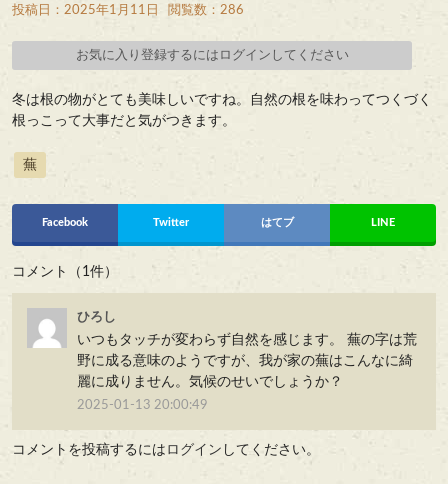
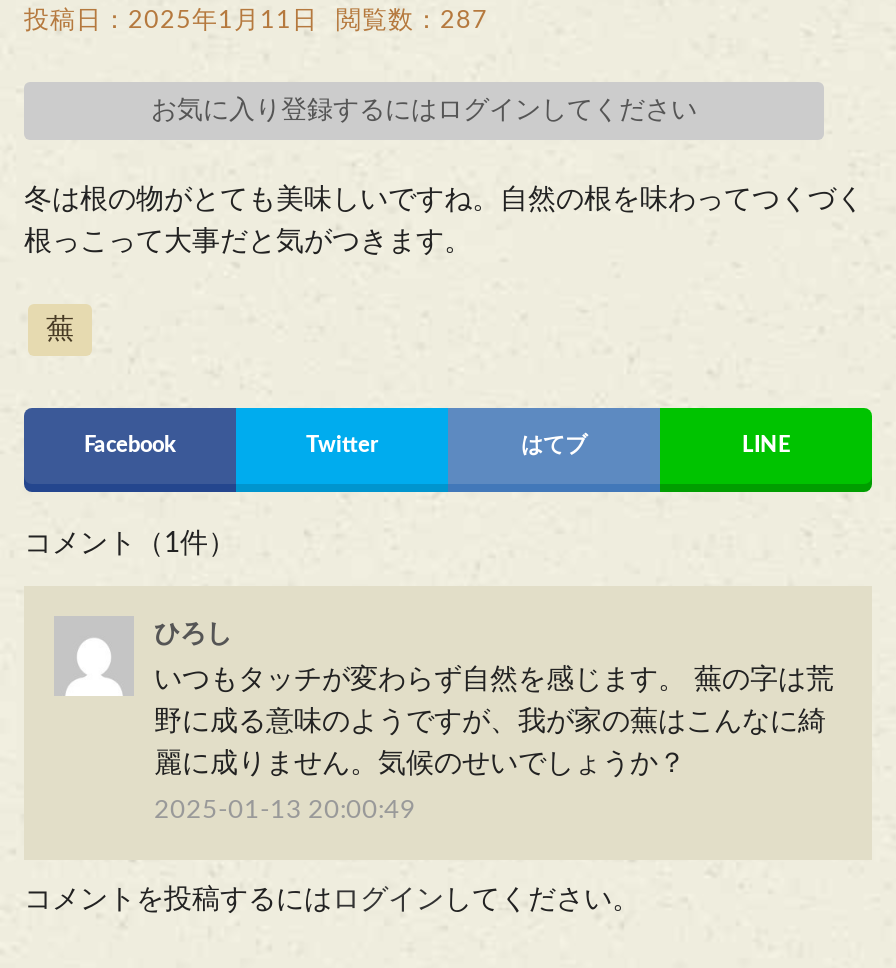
- 投稿日：2025年1月11日 閲覧数：286
+ 投稿日：2025年1月11日 閲覧数：287
